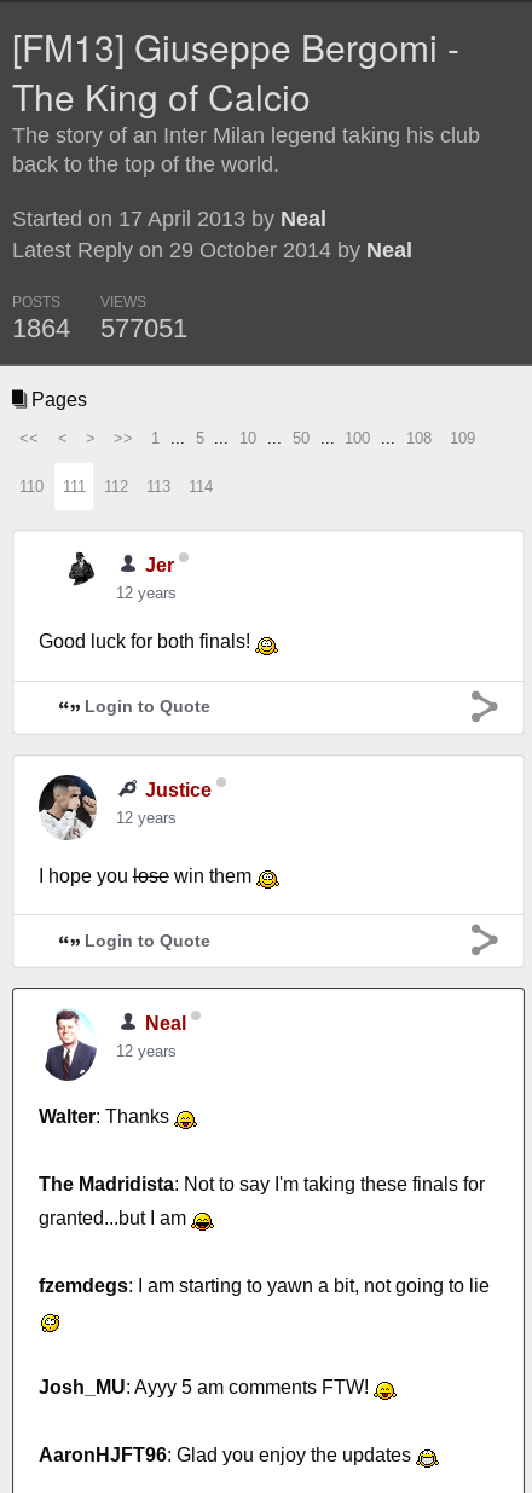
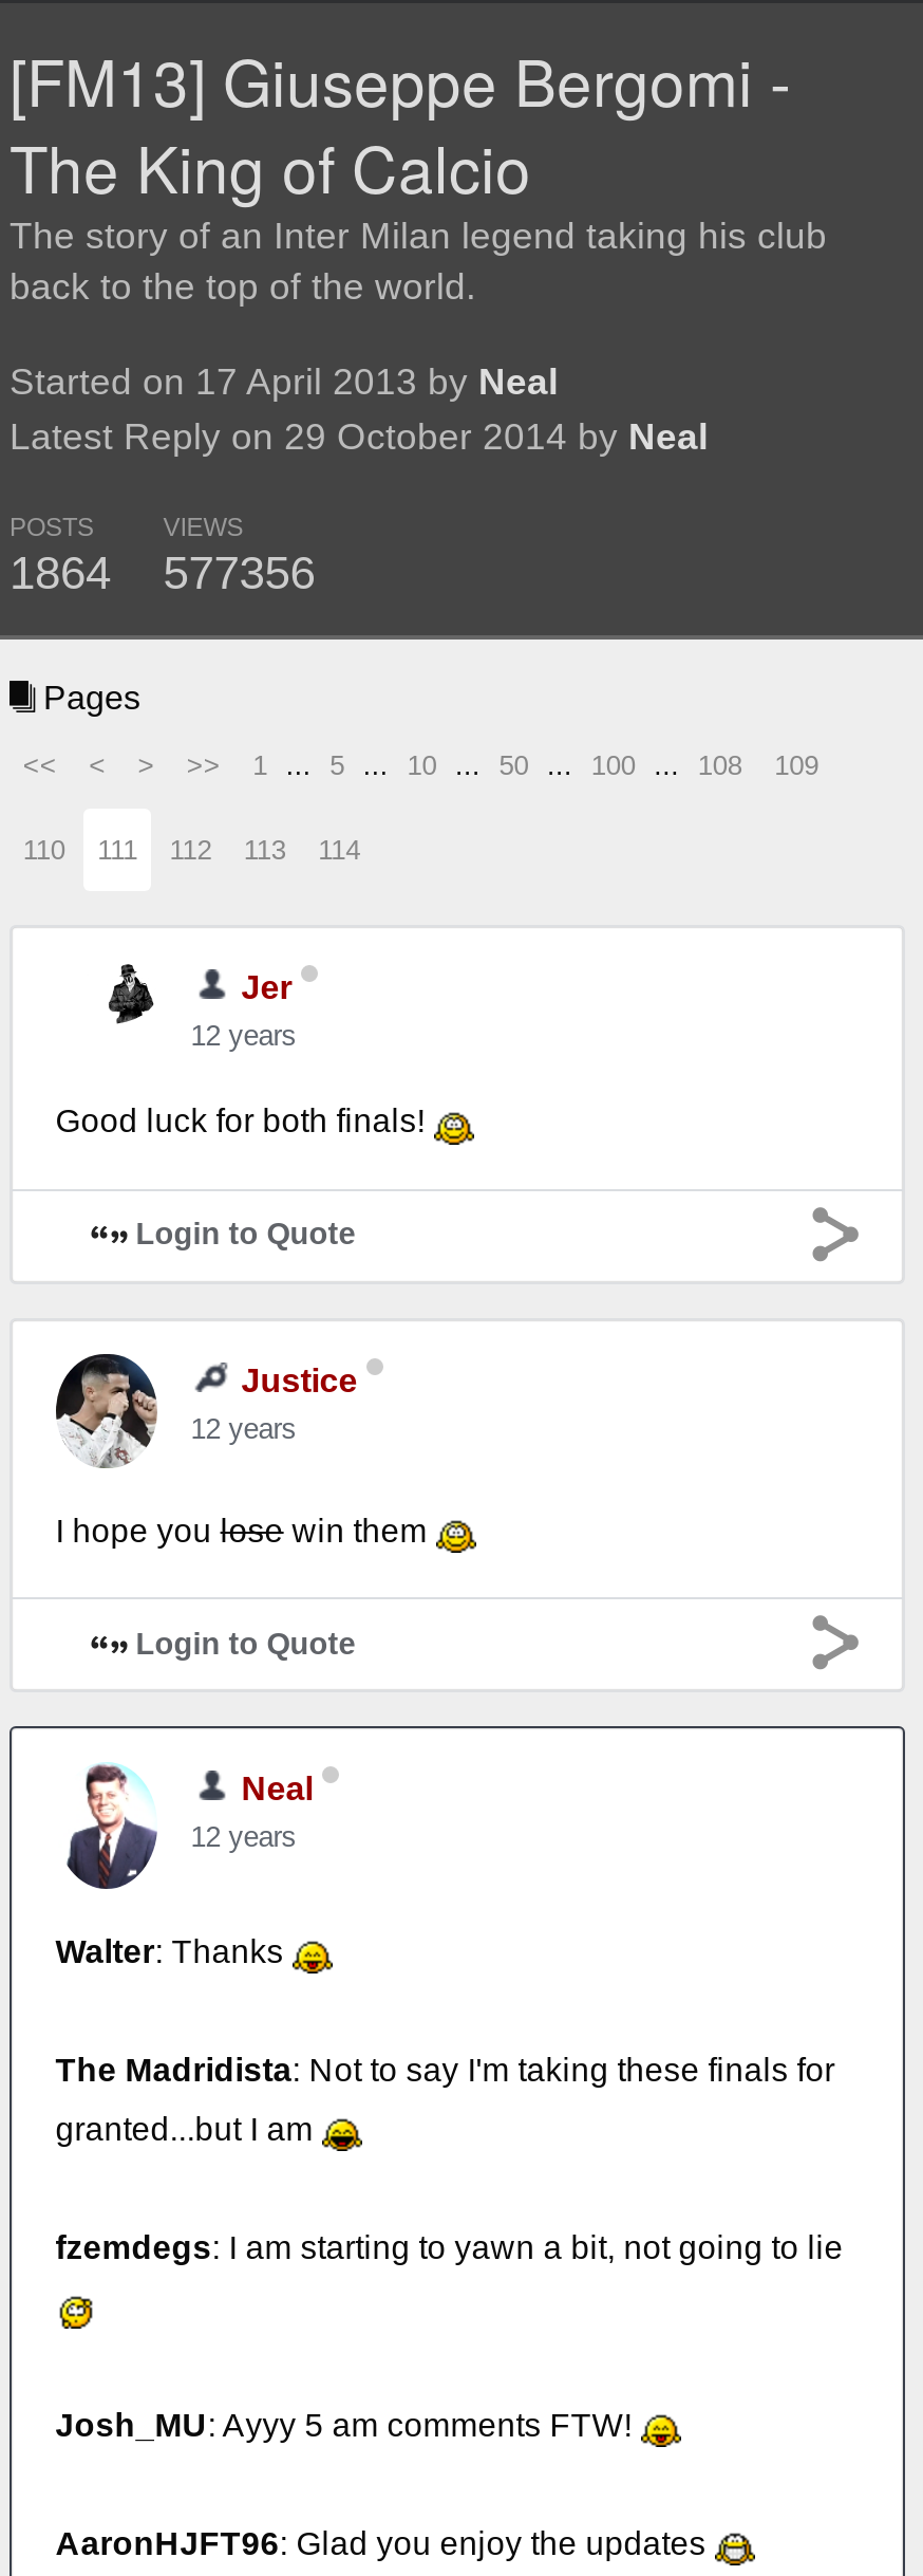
- 1864 577051
+ 1864 577356
